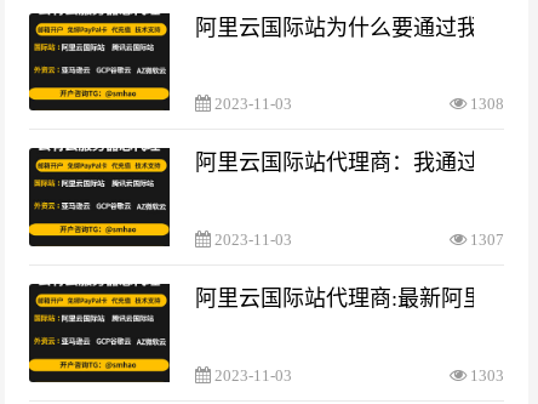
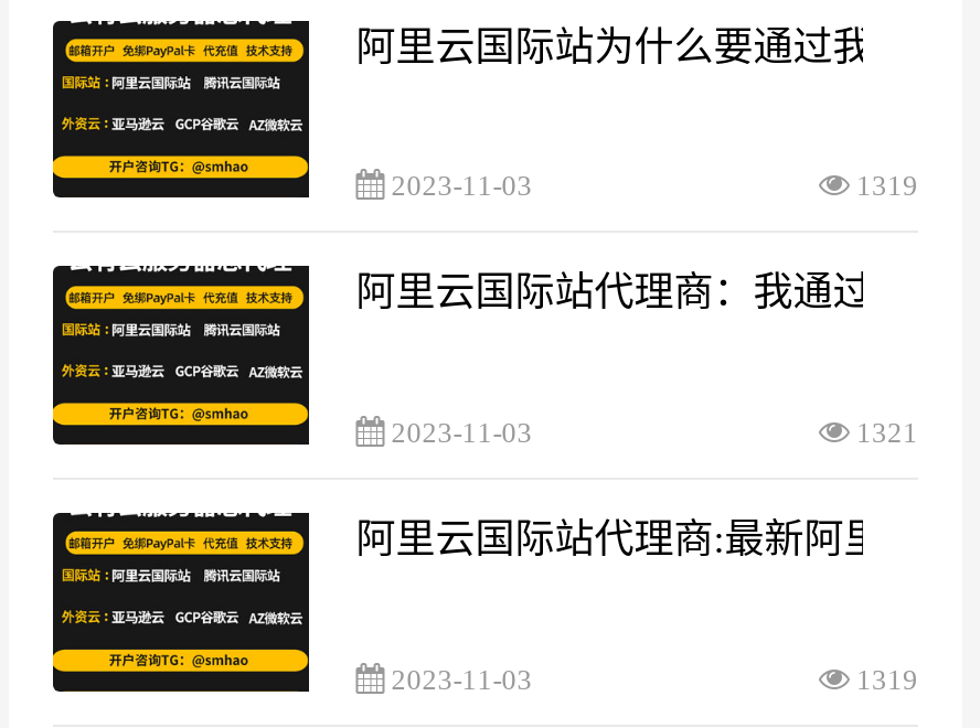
- 1308
+ 1319

- 1307
+ 1321

- 1303
+ 1319
